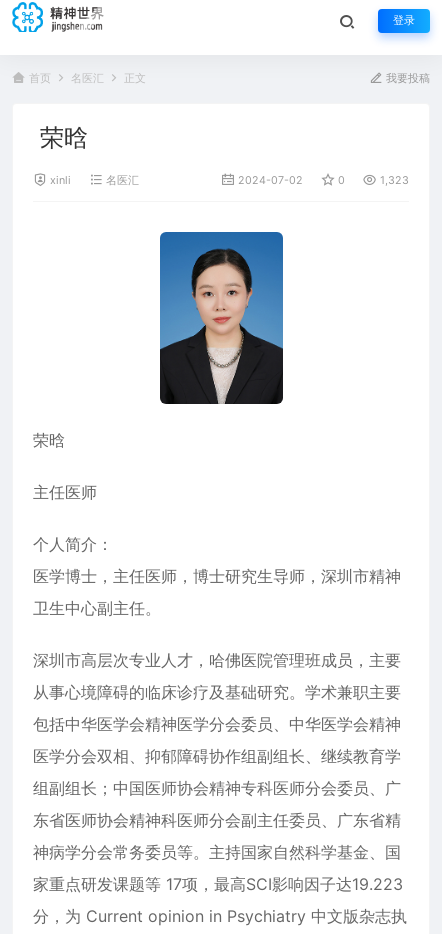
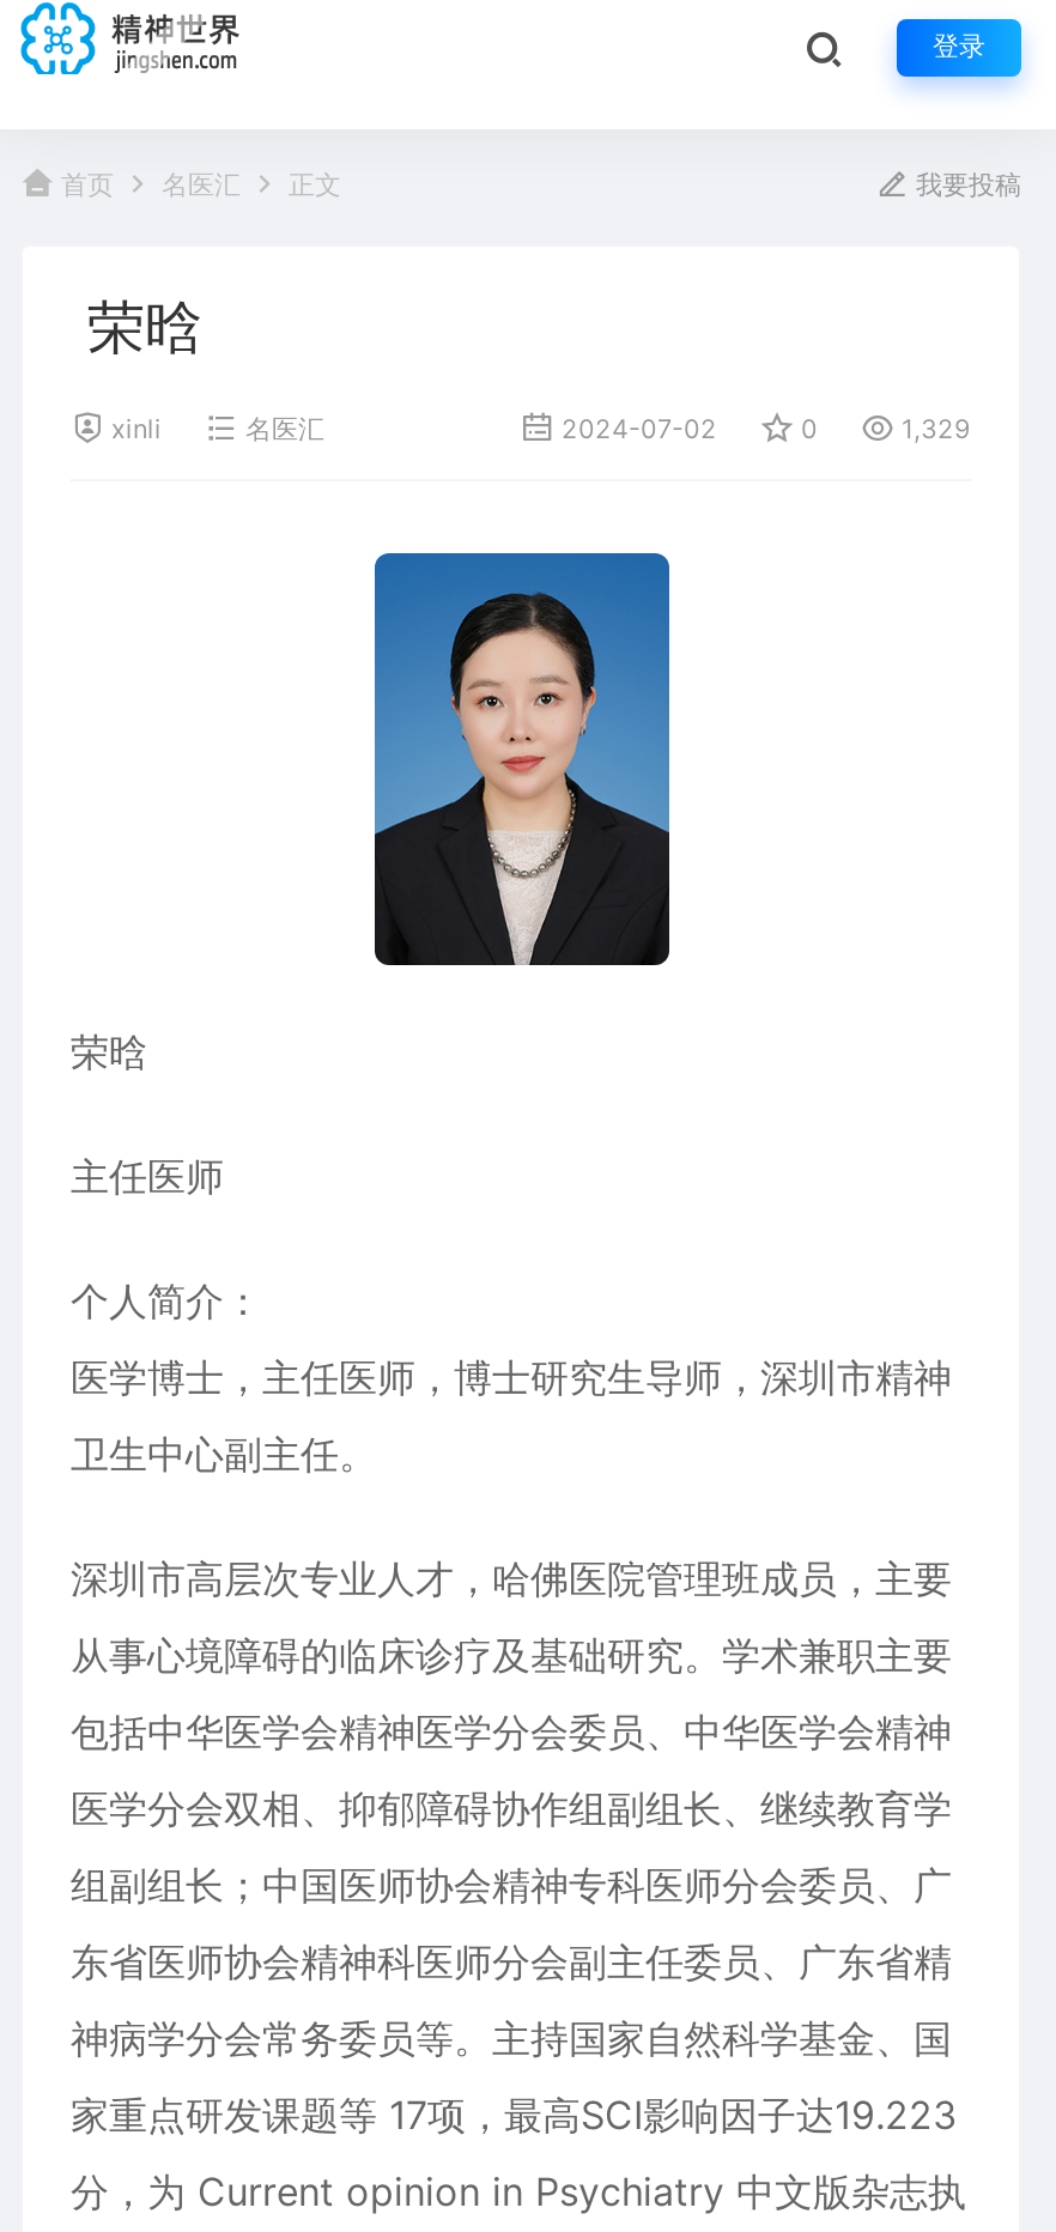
- 1,323
+ 1,329
